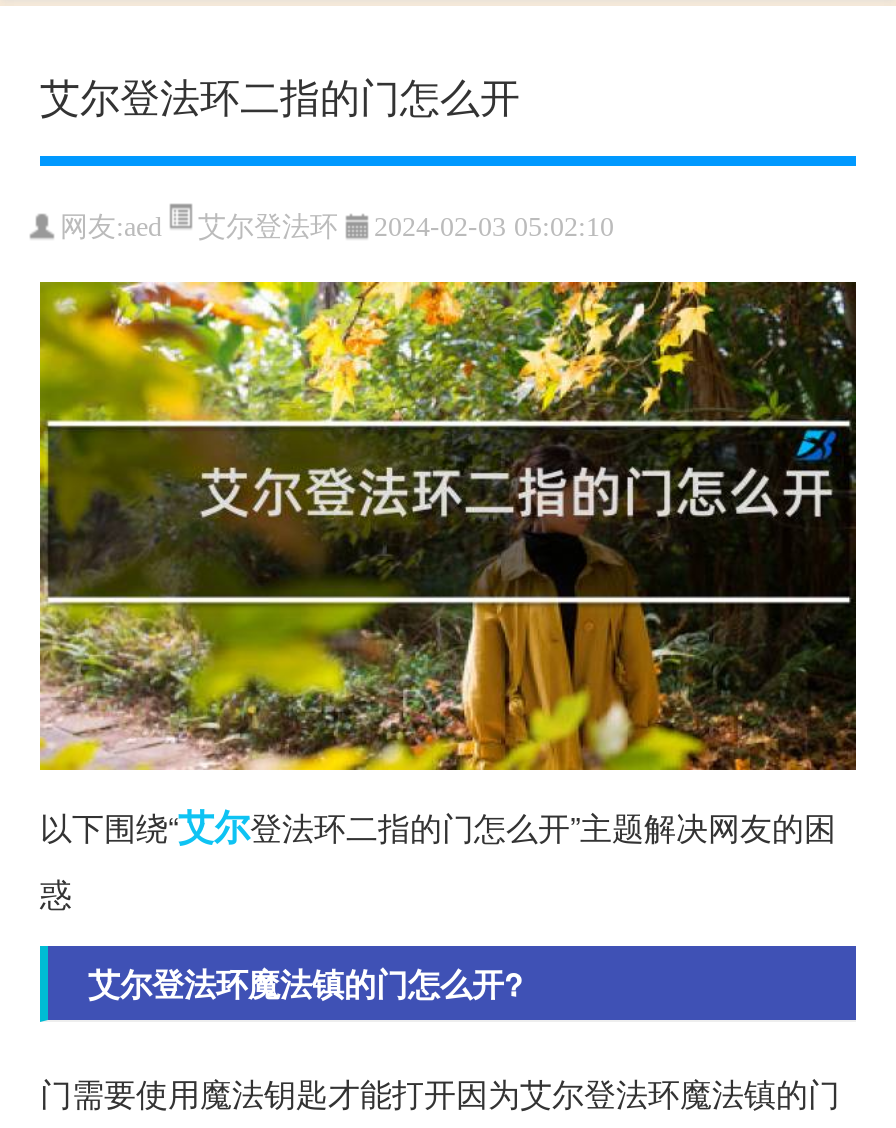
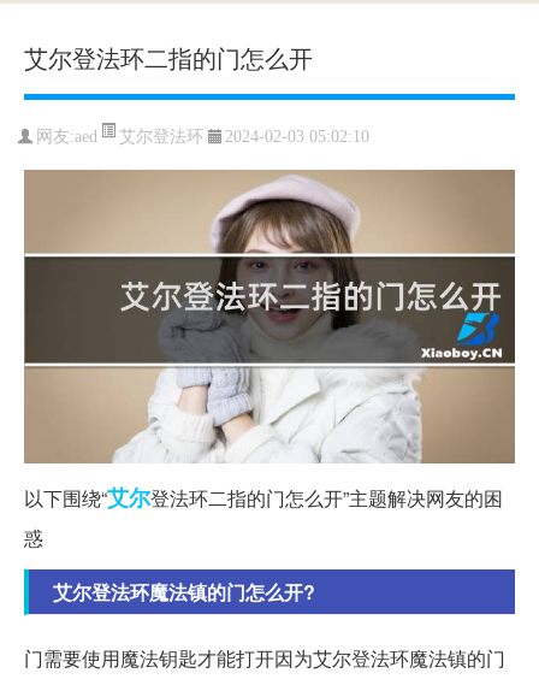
- [image]
+ [image]
